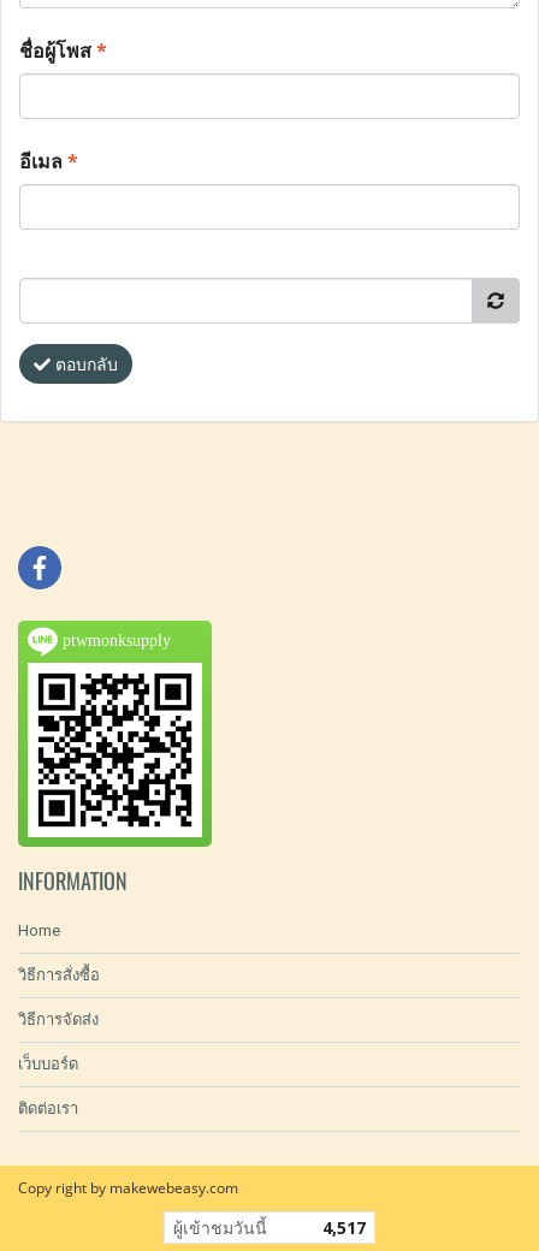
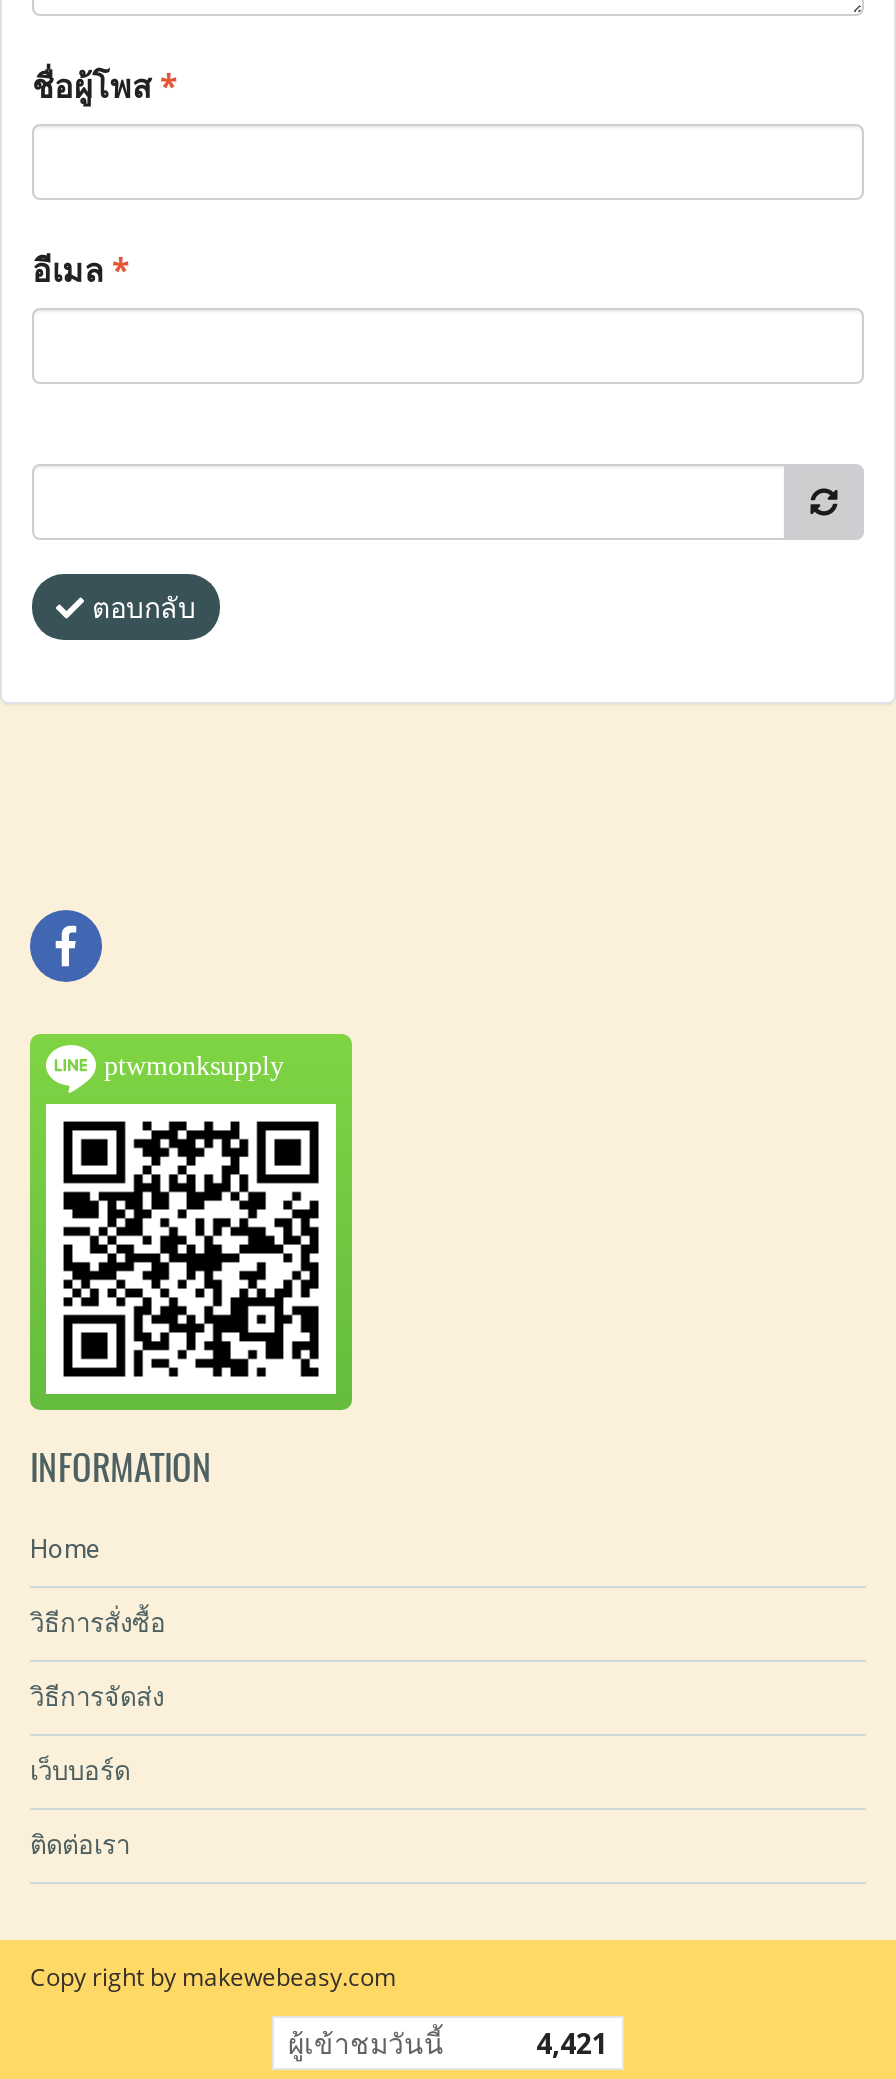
- 4,517
+ 4,421
